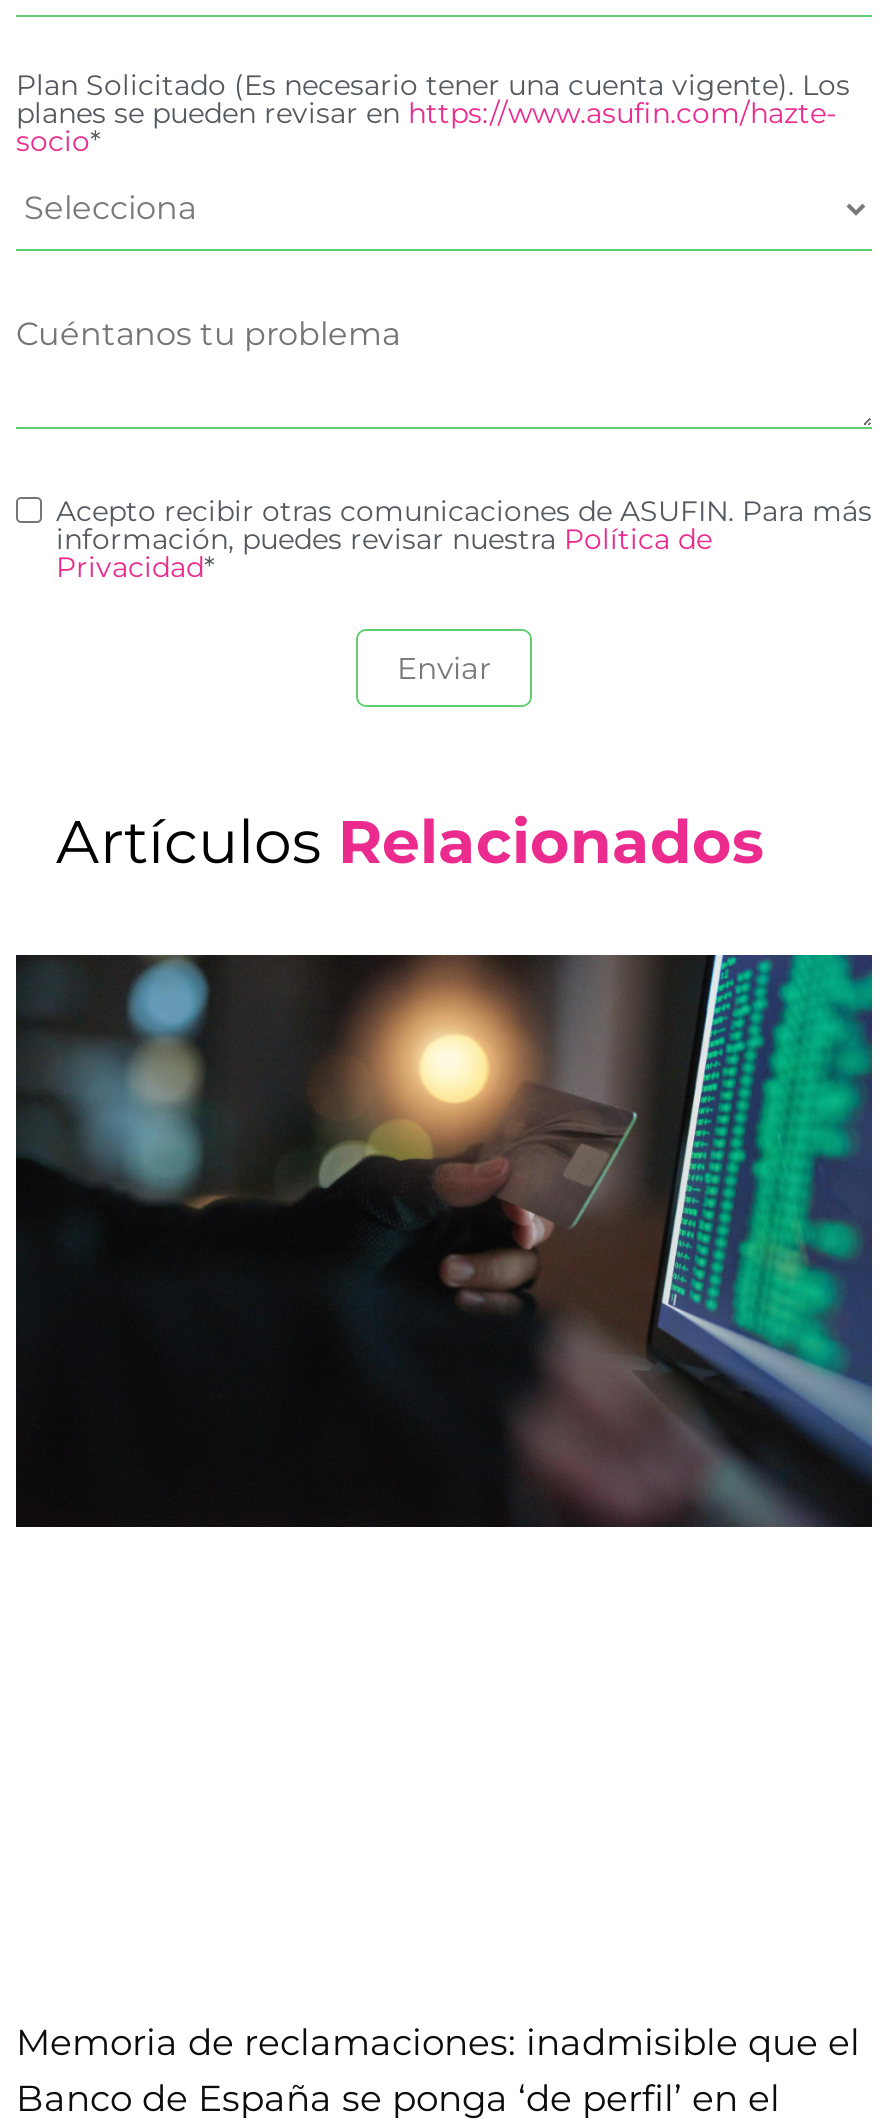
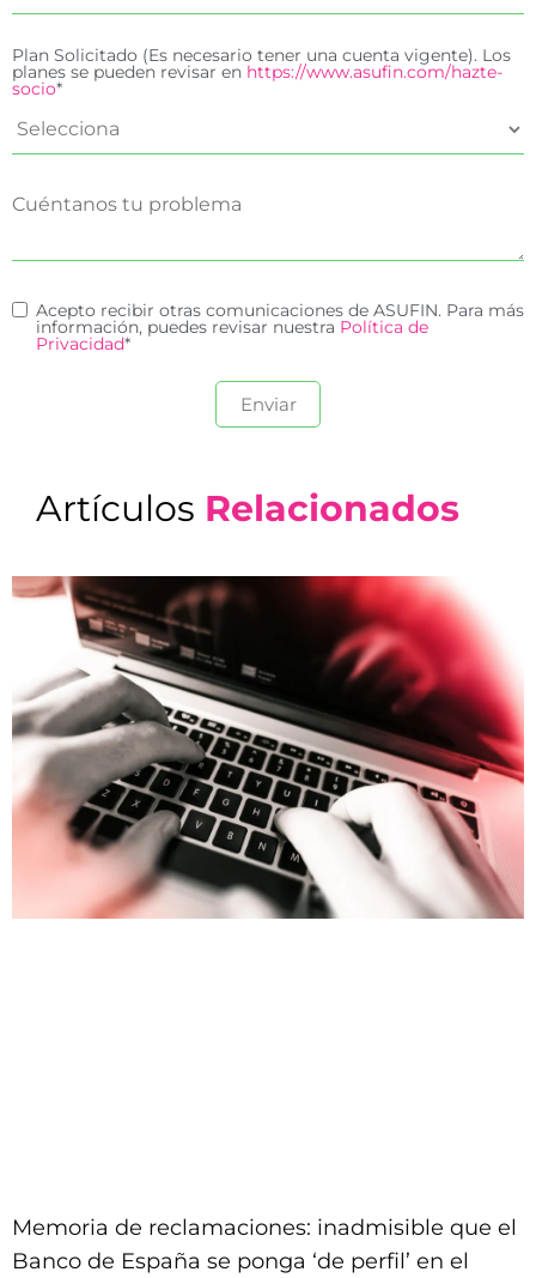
- [image]
+ [image]
